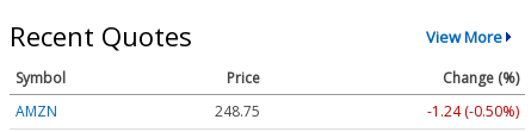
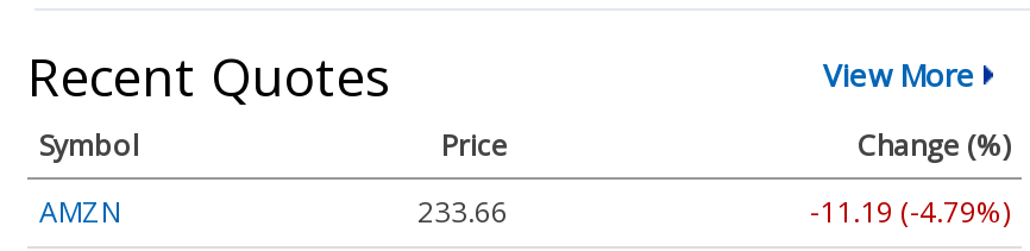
- 248.75
+ 233.66

- -1.24 (-0.50%)
+ -11.19 (-4.79%)
